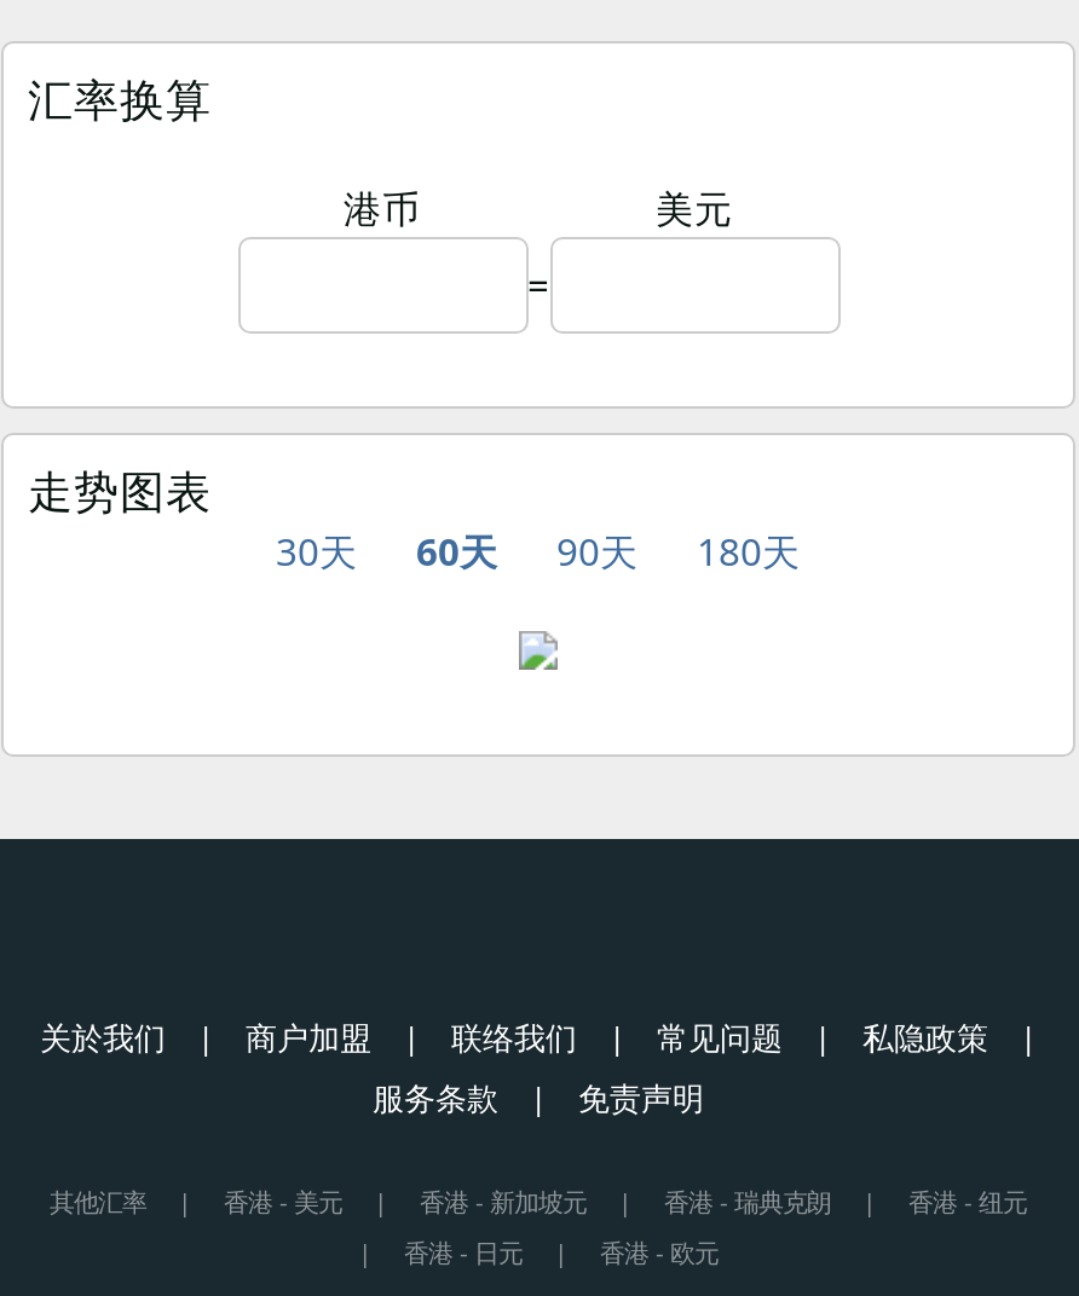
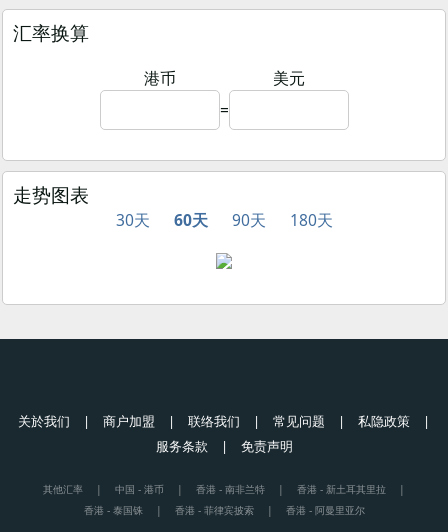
- 香港 - 美元
+ 中国 - 港币

- 香港 - 新加坡元
+ 香港 - 南非兰特

- 香港 - 瑞典克朗
+ 香港 - 新土耳其里拉

- 香港 - 纽元
+ 香港 - 泰国铢

- 香港 - 日元
+ 香港 - 菲律宾披索

- 香港 - 欧元
+ 香港 - 阿曼里亚尔
